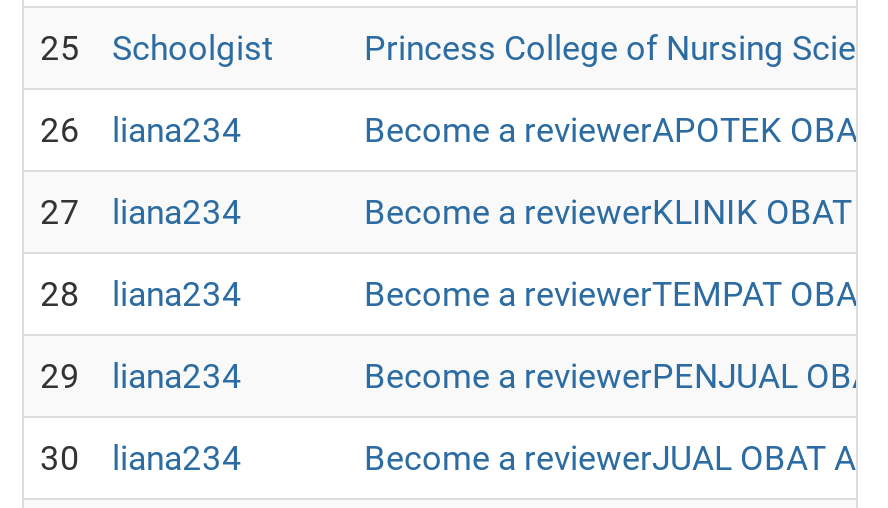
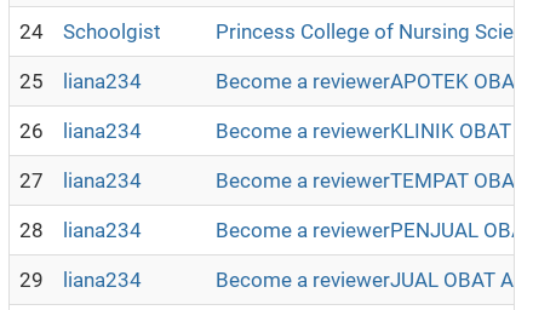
- 25 Schoolgist
+ 24 Schoolgist

- 26 liana234
+ 25 liana234

- 27 liana234
+ 26 liana234

- 28 liana234
+ 27 liana234

- 29 liana234
+ 28 liana234

- 30 liana234
+ 29 liana234
